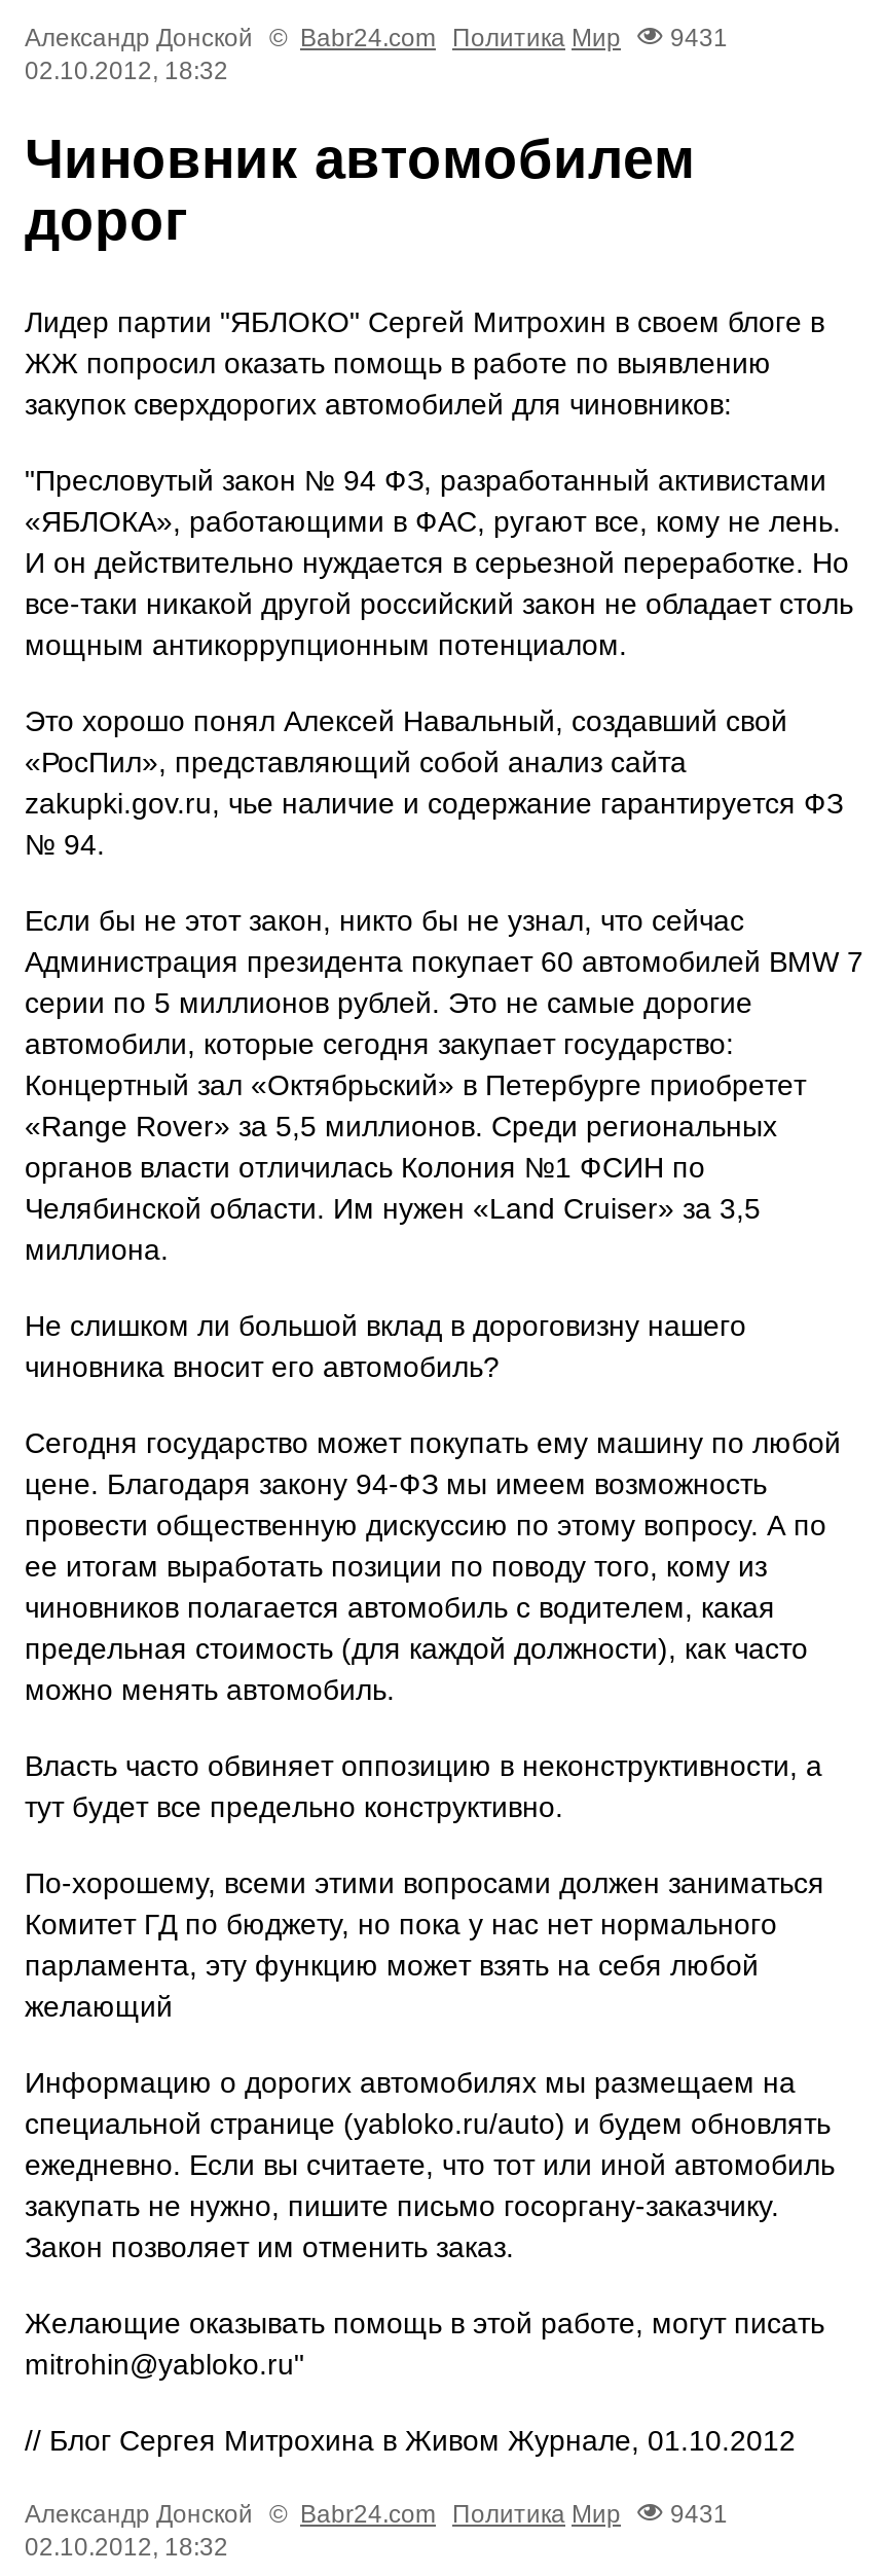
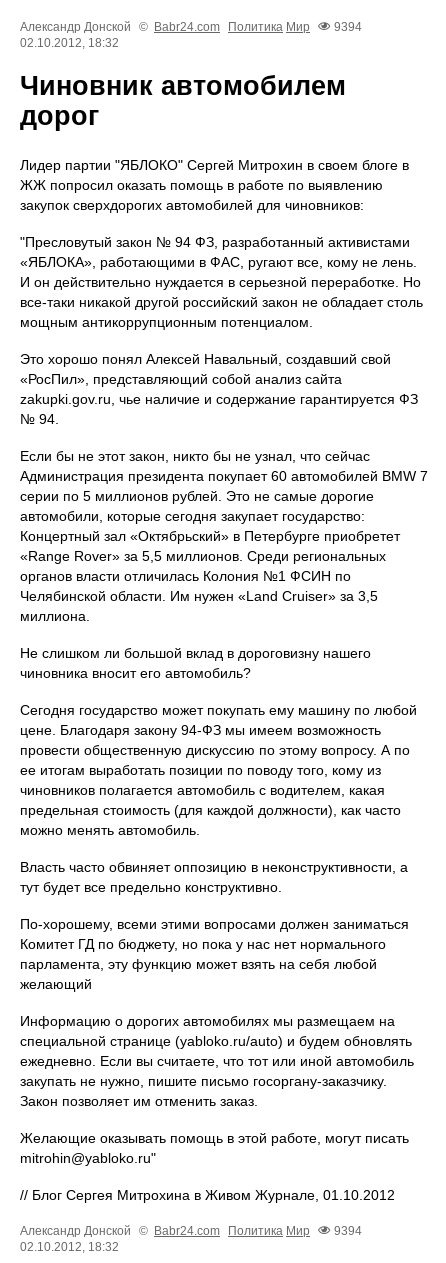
- Александр Донской © Babr24.com Политика Мир 9431
+ Александр Донской © Babr24.com Политика Мир 9394

- Александр Донской © Babr24.com Политика Мир 9431
+ Александр Донской © Babr24.com Политика Мир 9394
